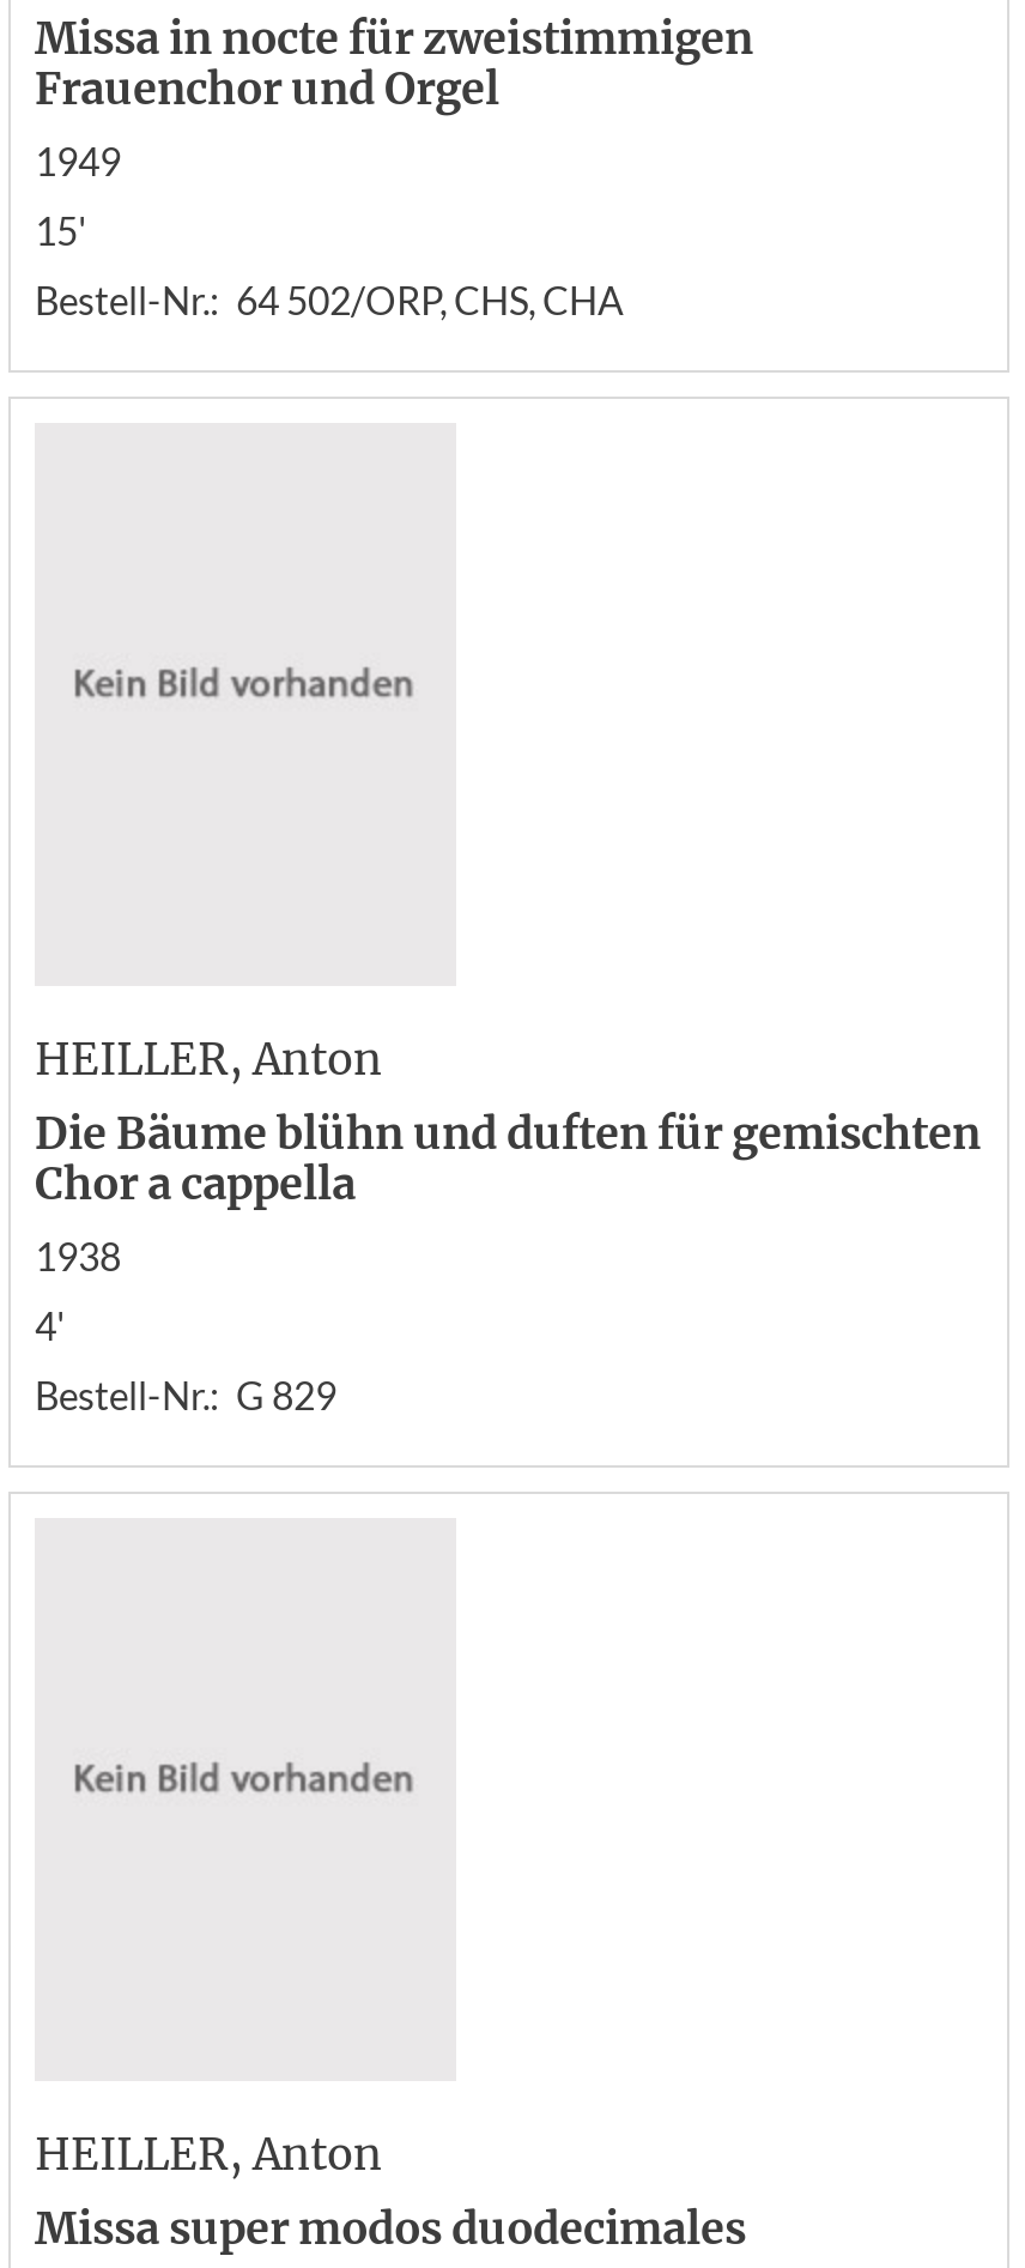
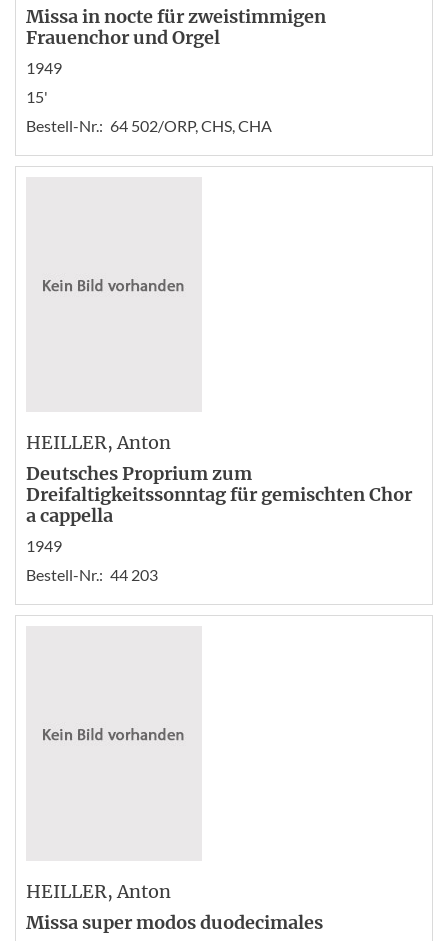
- Die Bäume blühn und duften für gemischten
- Chor a cappella
- 1938
- 4'
- Bestell-Nr.: G 829
+ Deutsches Proprium zum
+ Dreifaltigkeitssonntag für gemischten Chor
+ a cappella
+ 1949
+ Bestell-Nr.: 44 203
